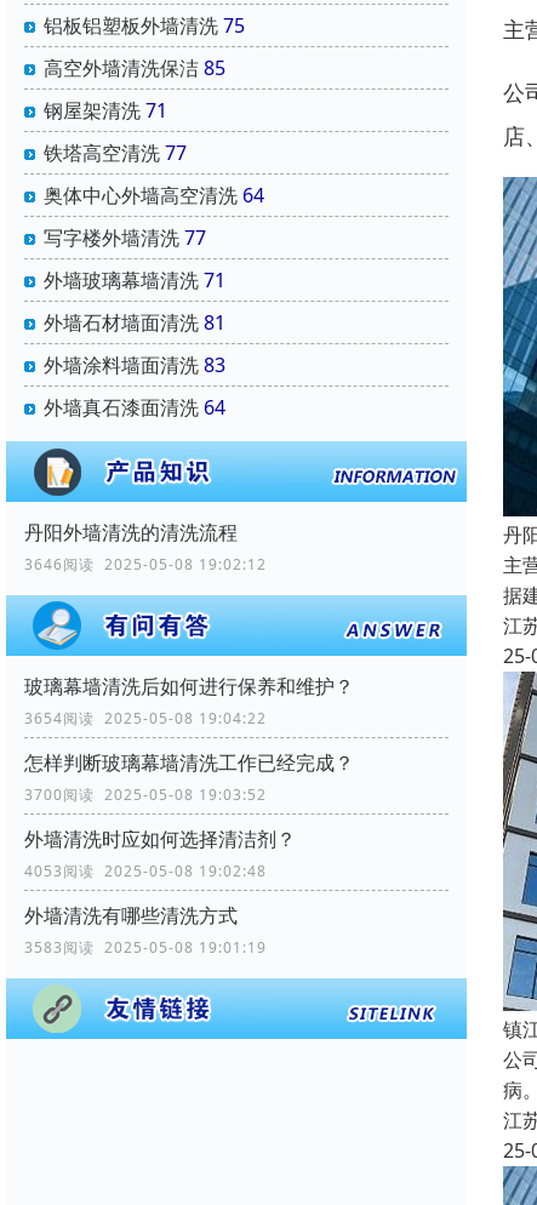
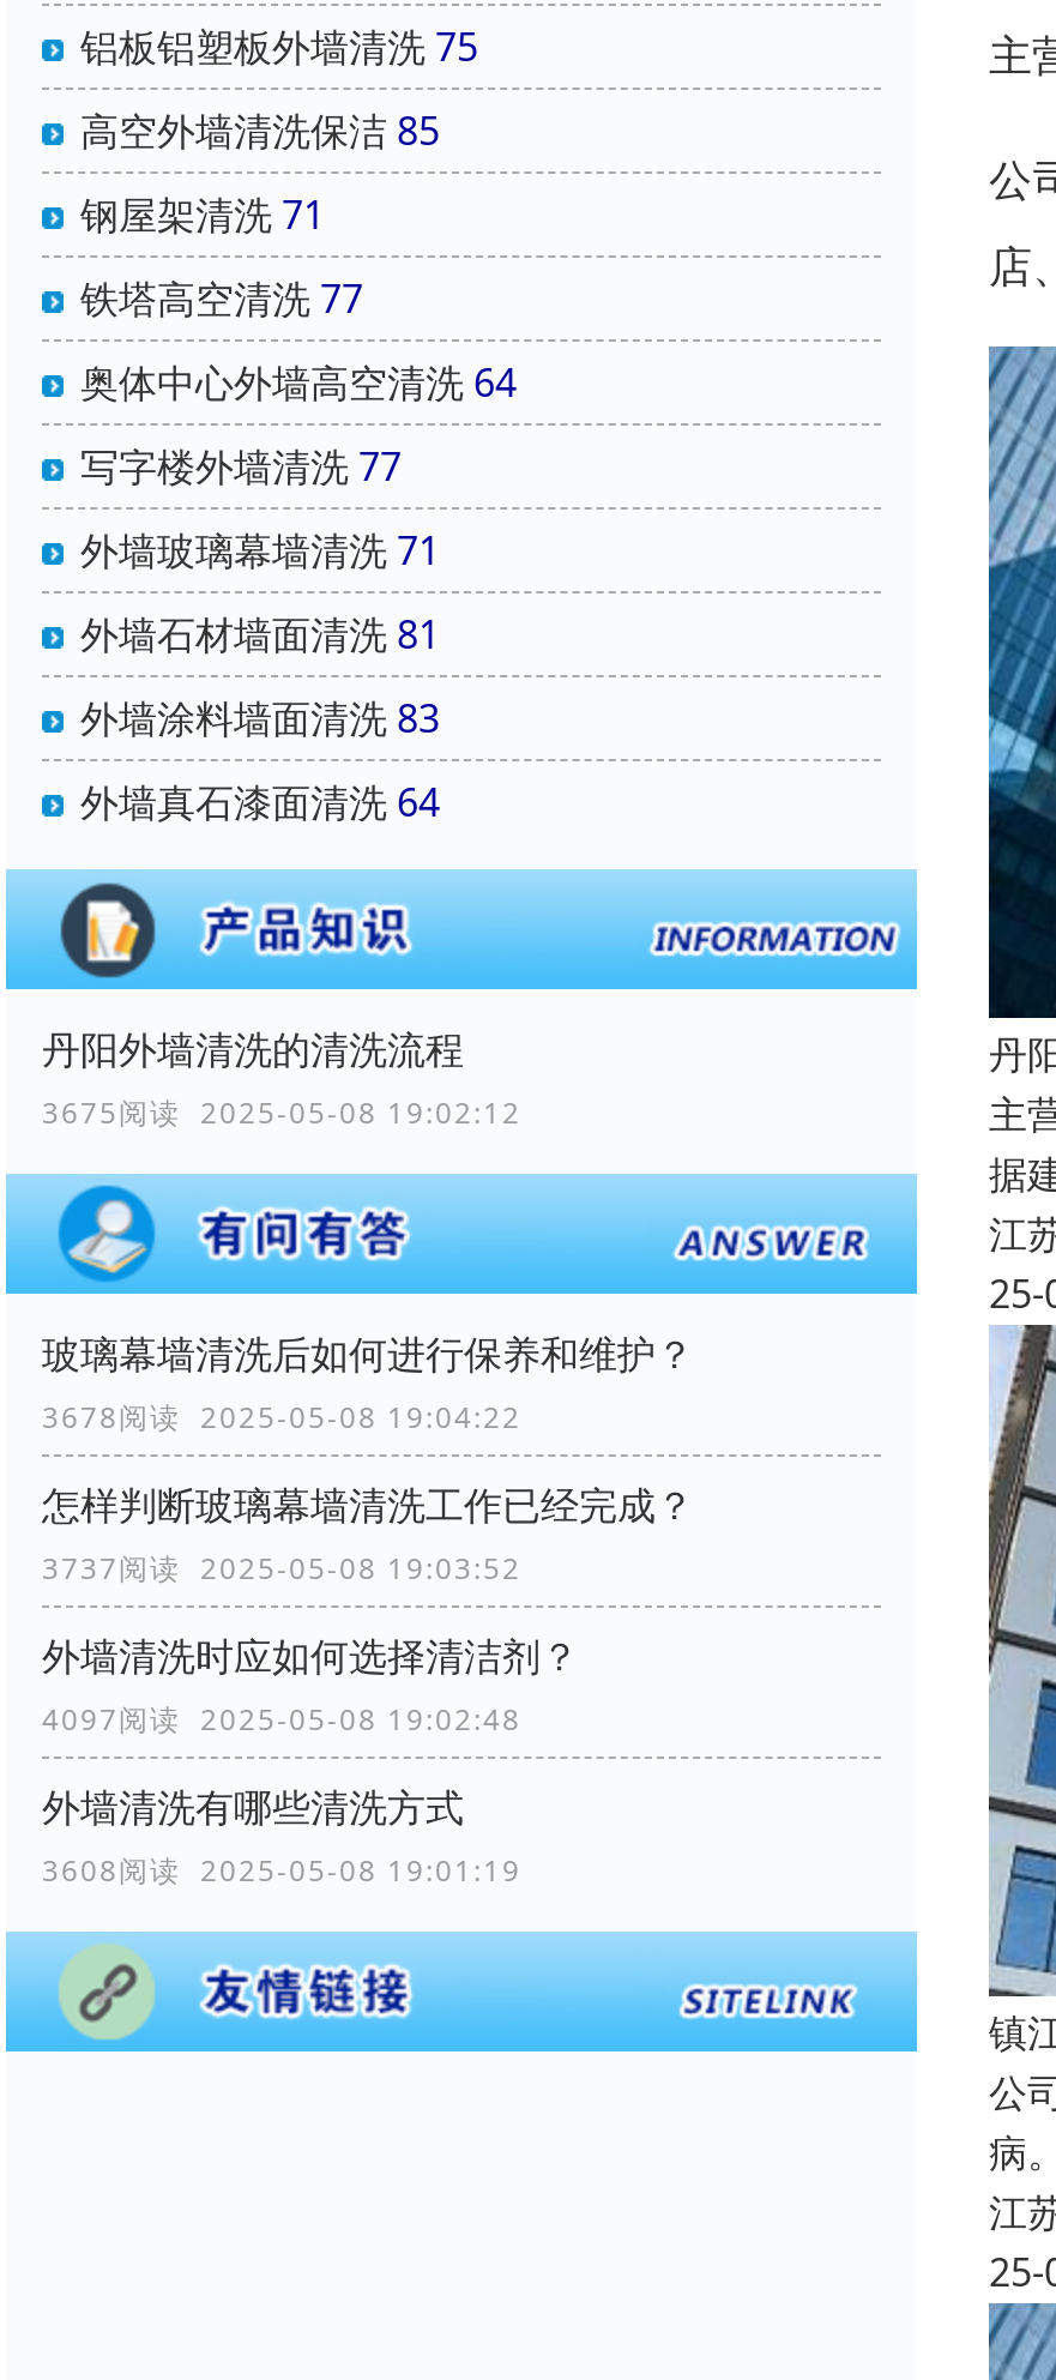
- 3646阅读 2025-05-08 19:02:12
+ 3675阅读 2025-05-08 19:02:12

- 3654阅读 2025-05-08 19:04:22
+ 3678阅读 2025-05-08 19:04:22

- 3700阅读 2025-05-08 19:03:52
+ 3737阅读 2025-05-08 19:03:52

- 4053阅读 2025-05-08 19:02:48
+ 4097阅读 2025-05-08 19:02:48

- 3583阅读 2025-05-08 19:01:19
+ 3608阅读 2025-05-08 19:01:19
